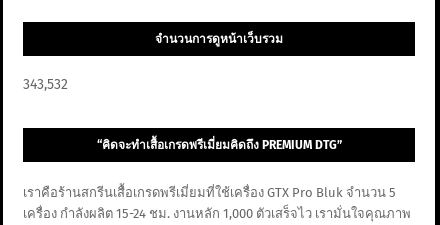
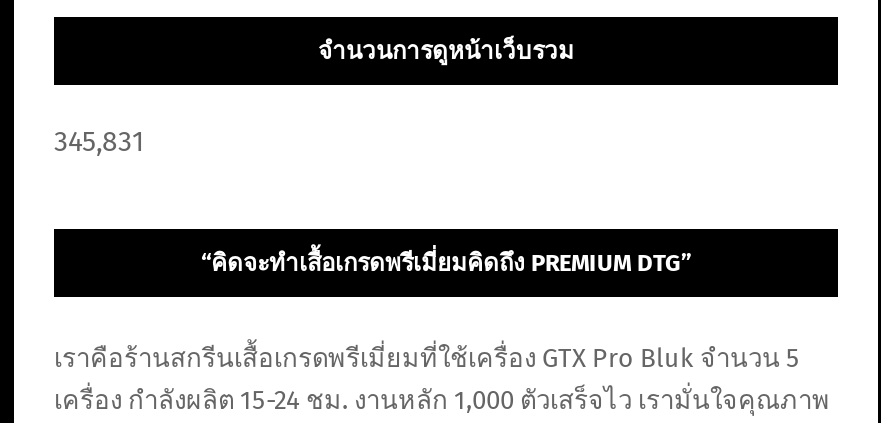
- 343,532
+ 345,831
